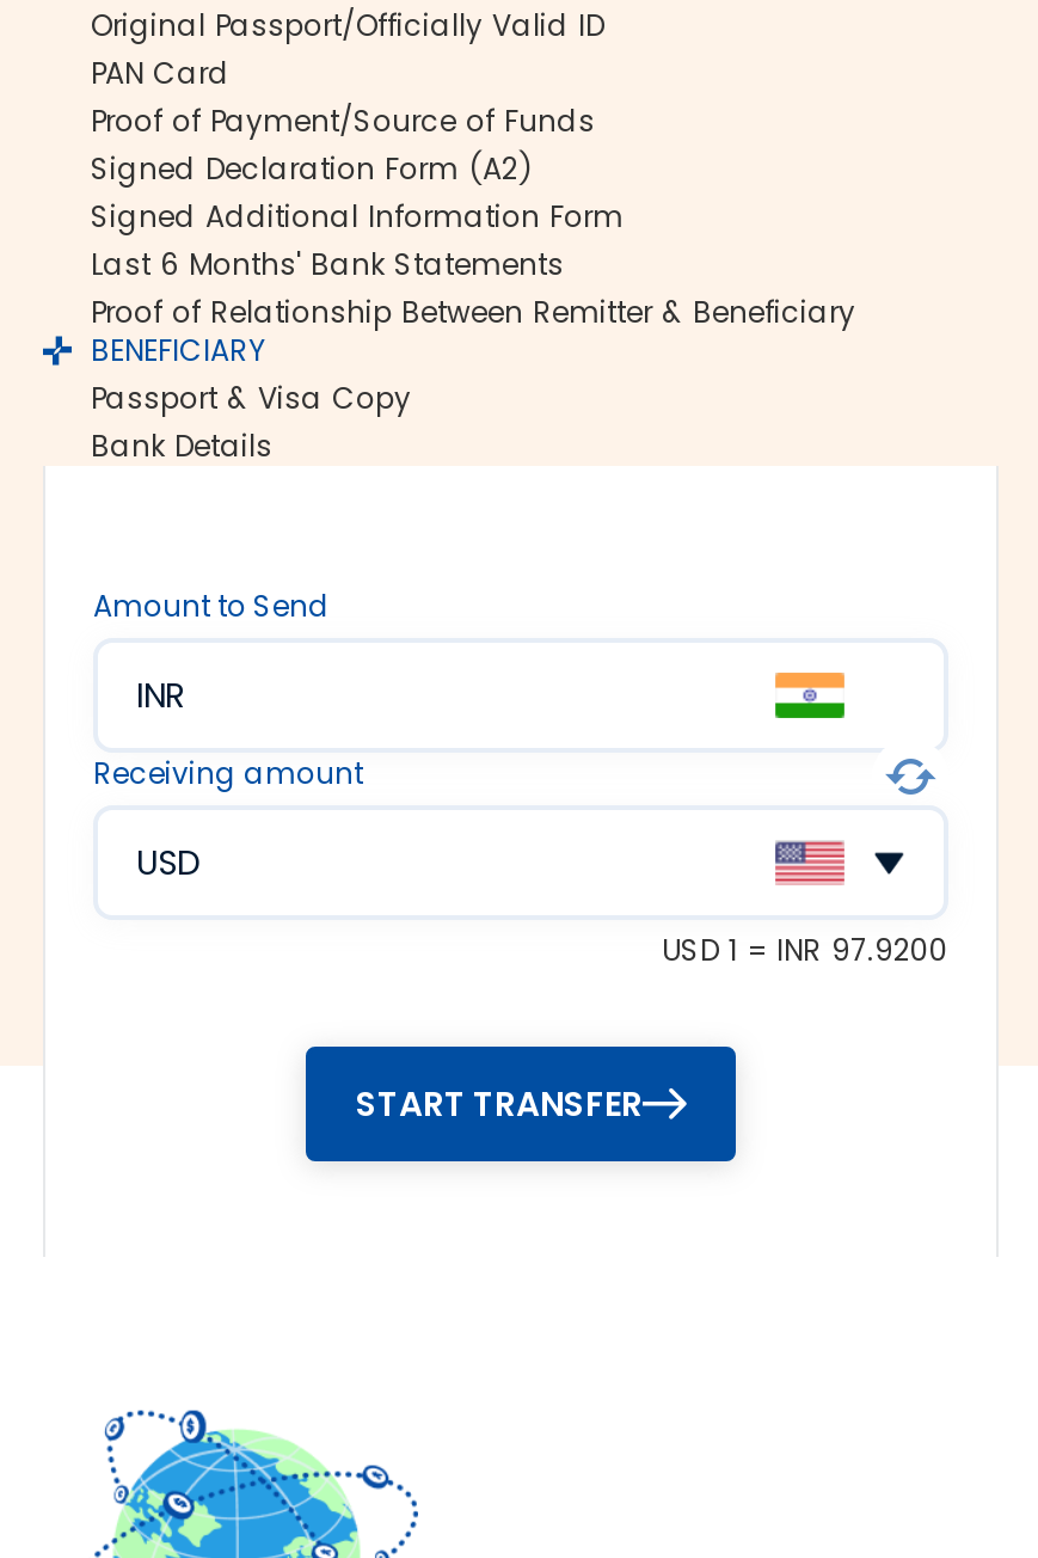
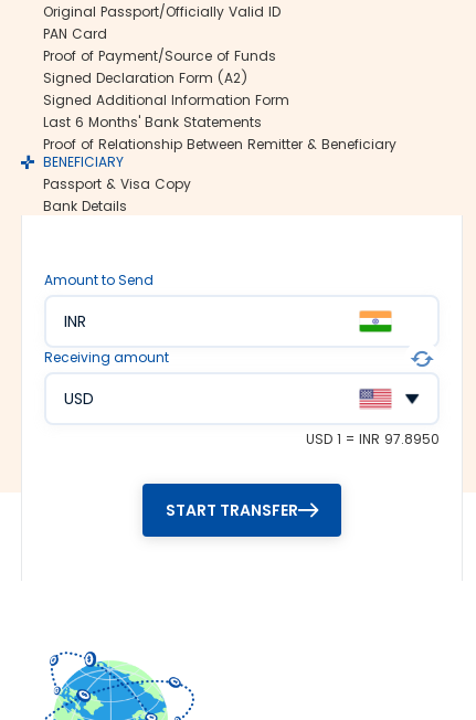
- USD 1 = INR 97.9200
+ USD 1 = INR 97.8950
